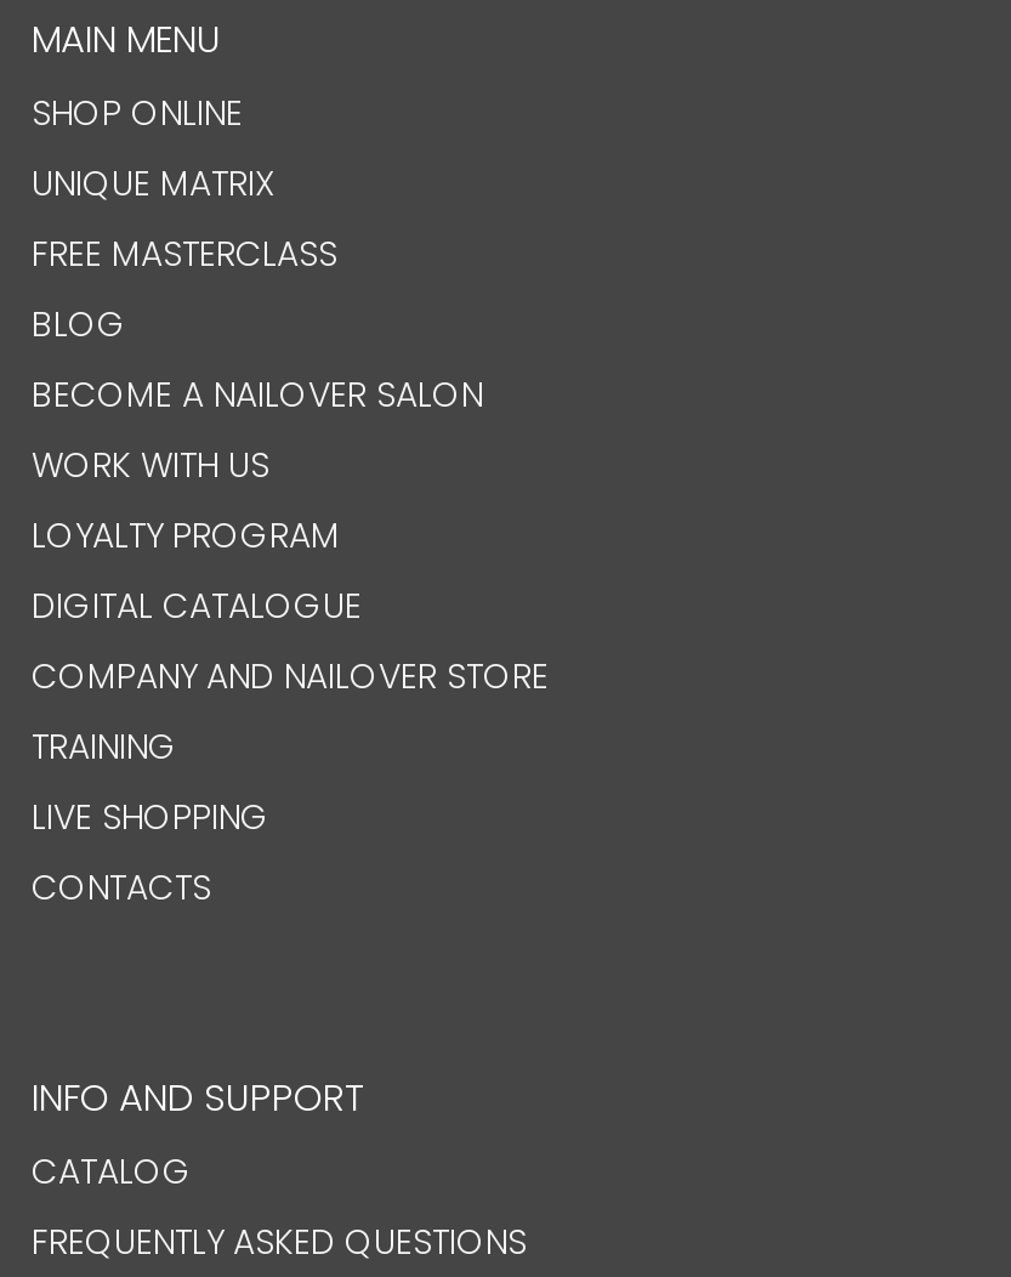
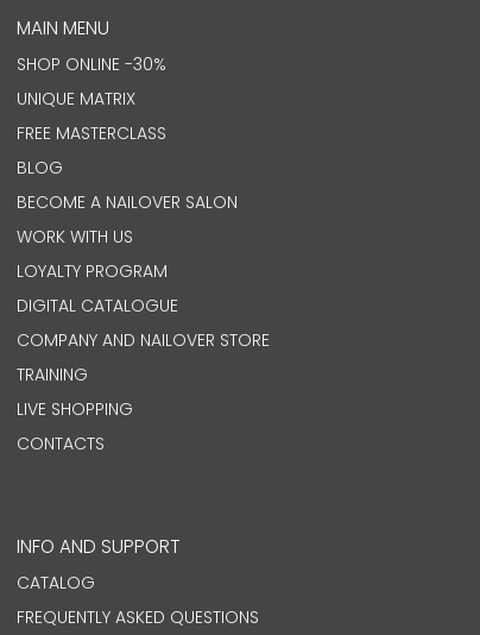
- SHOP ONLINE
+ SHOP ONLINE -30%
